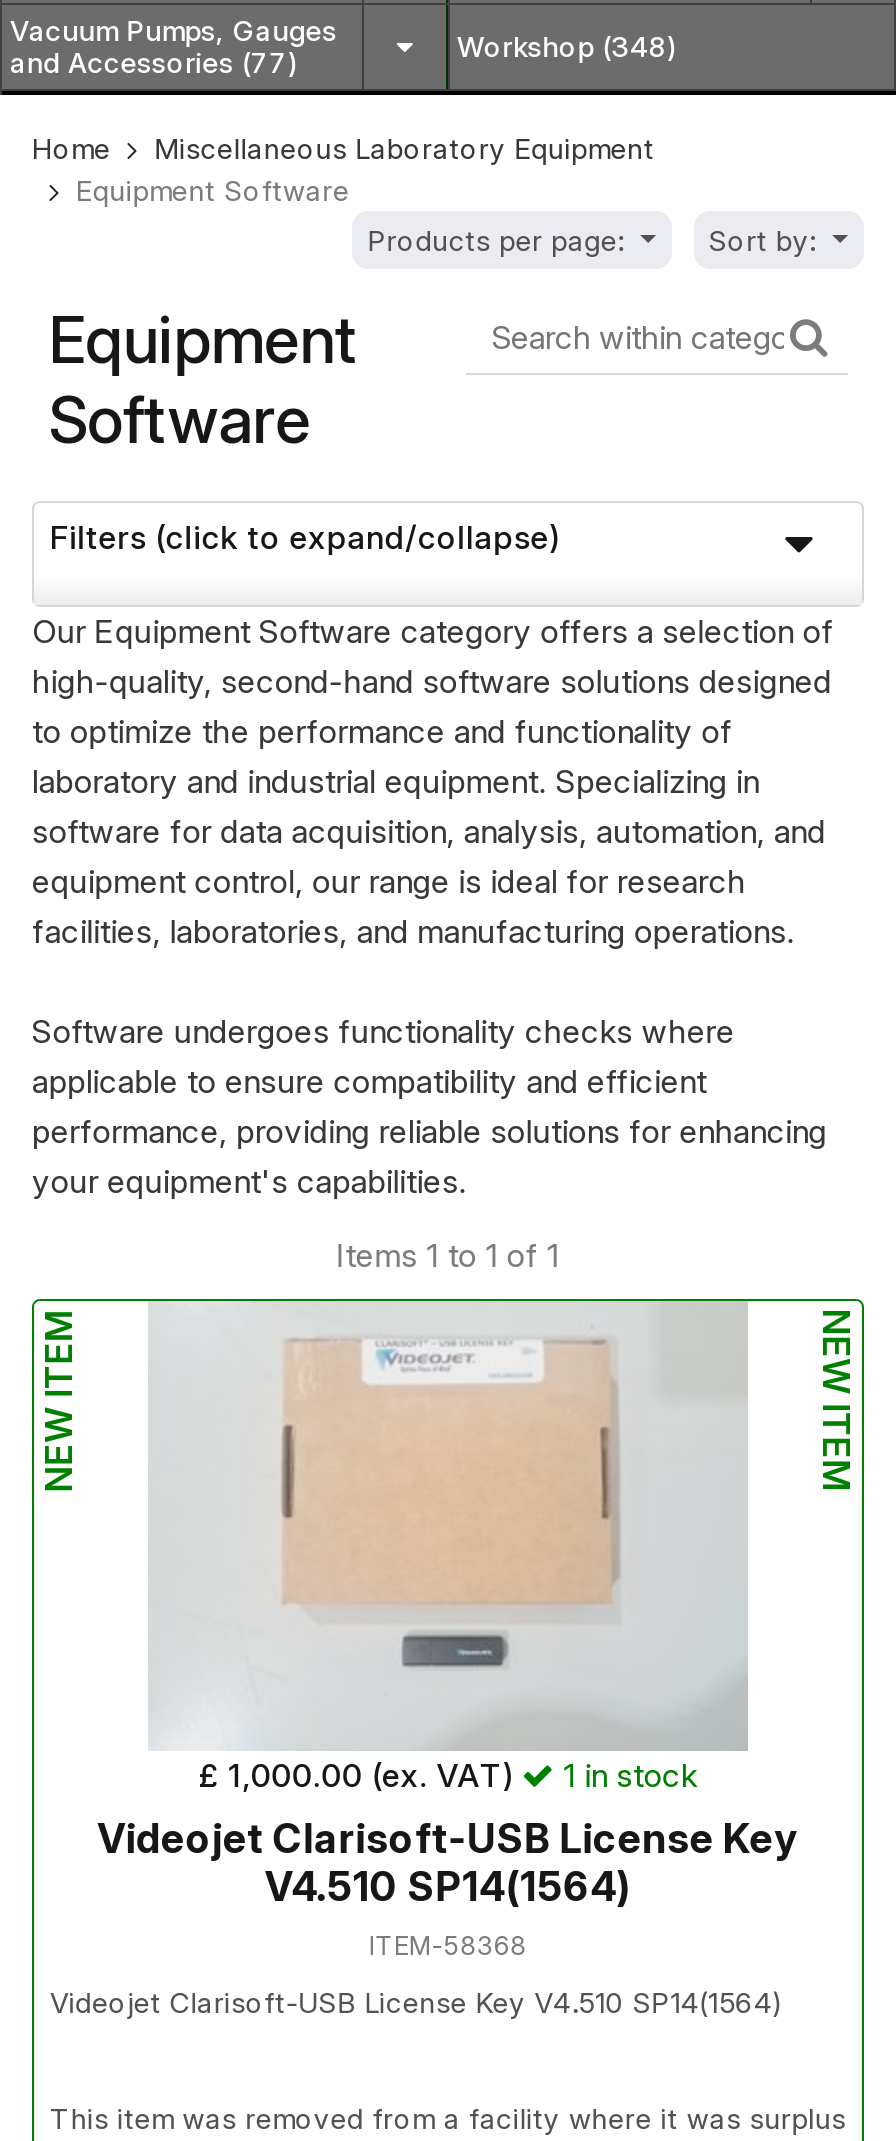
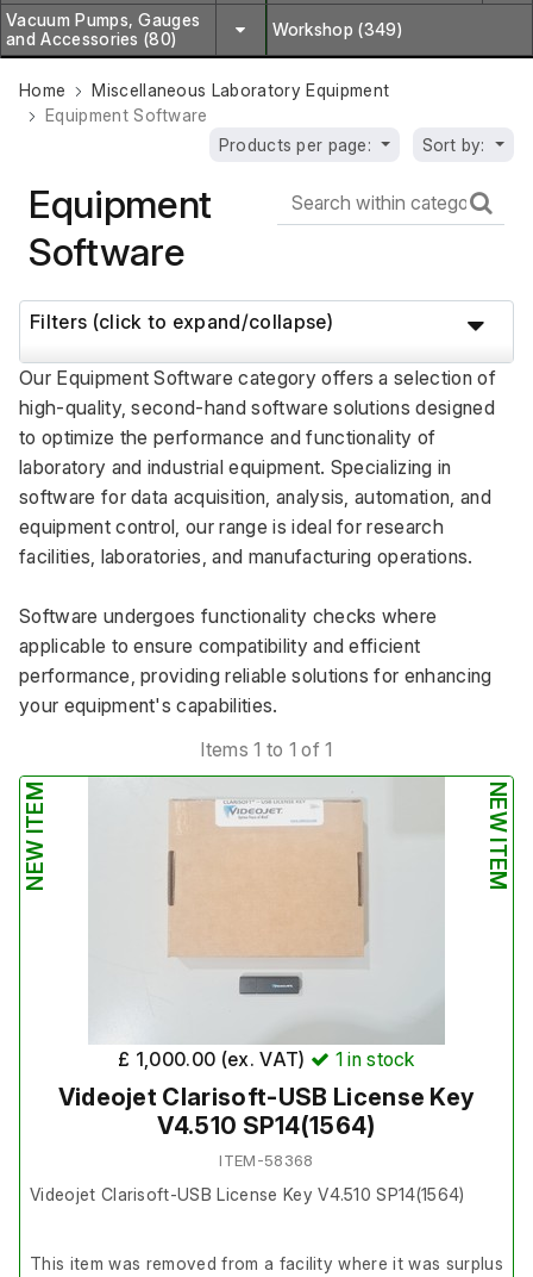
- Workshop (348)
+ Workshop (349)

- and Accessories (77)
+ and Accessories (80)
